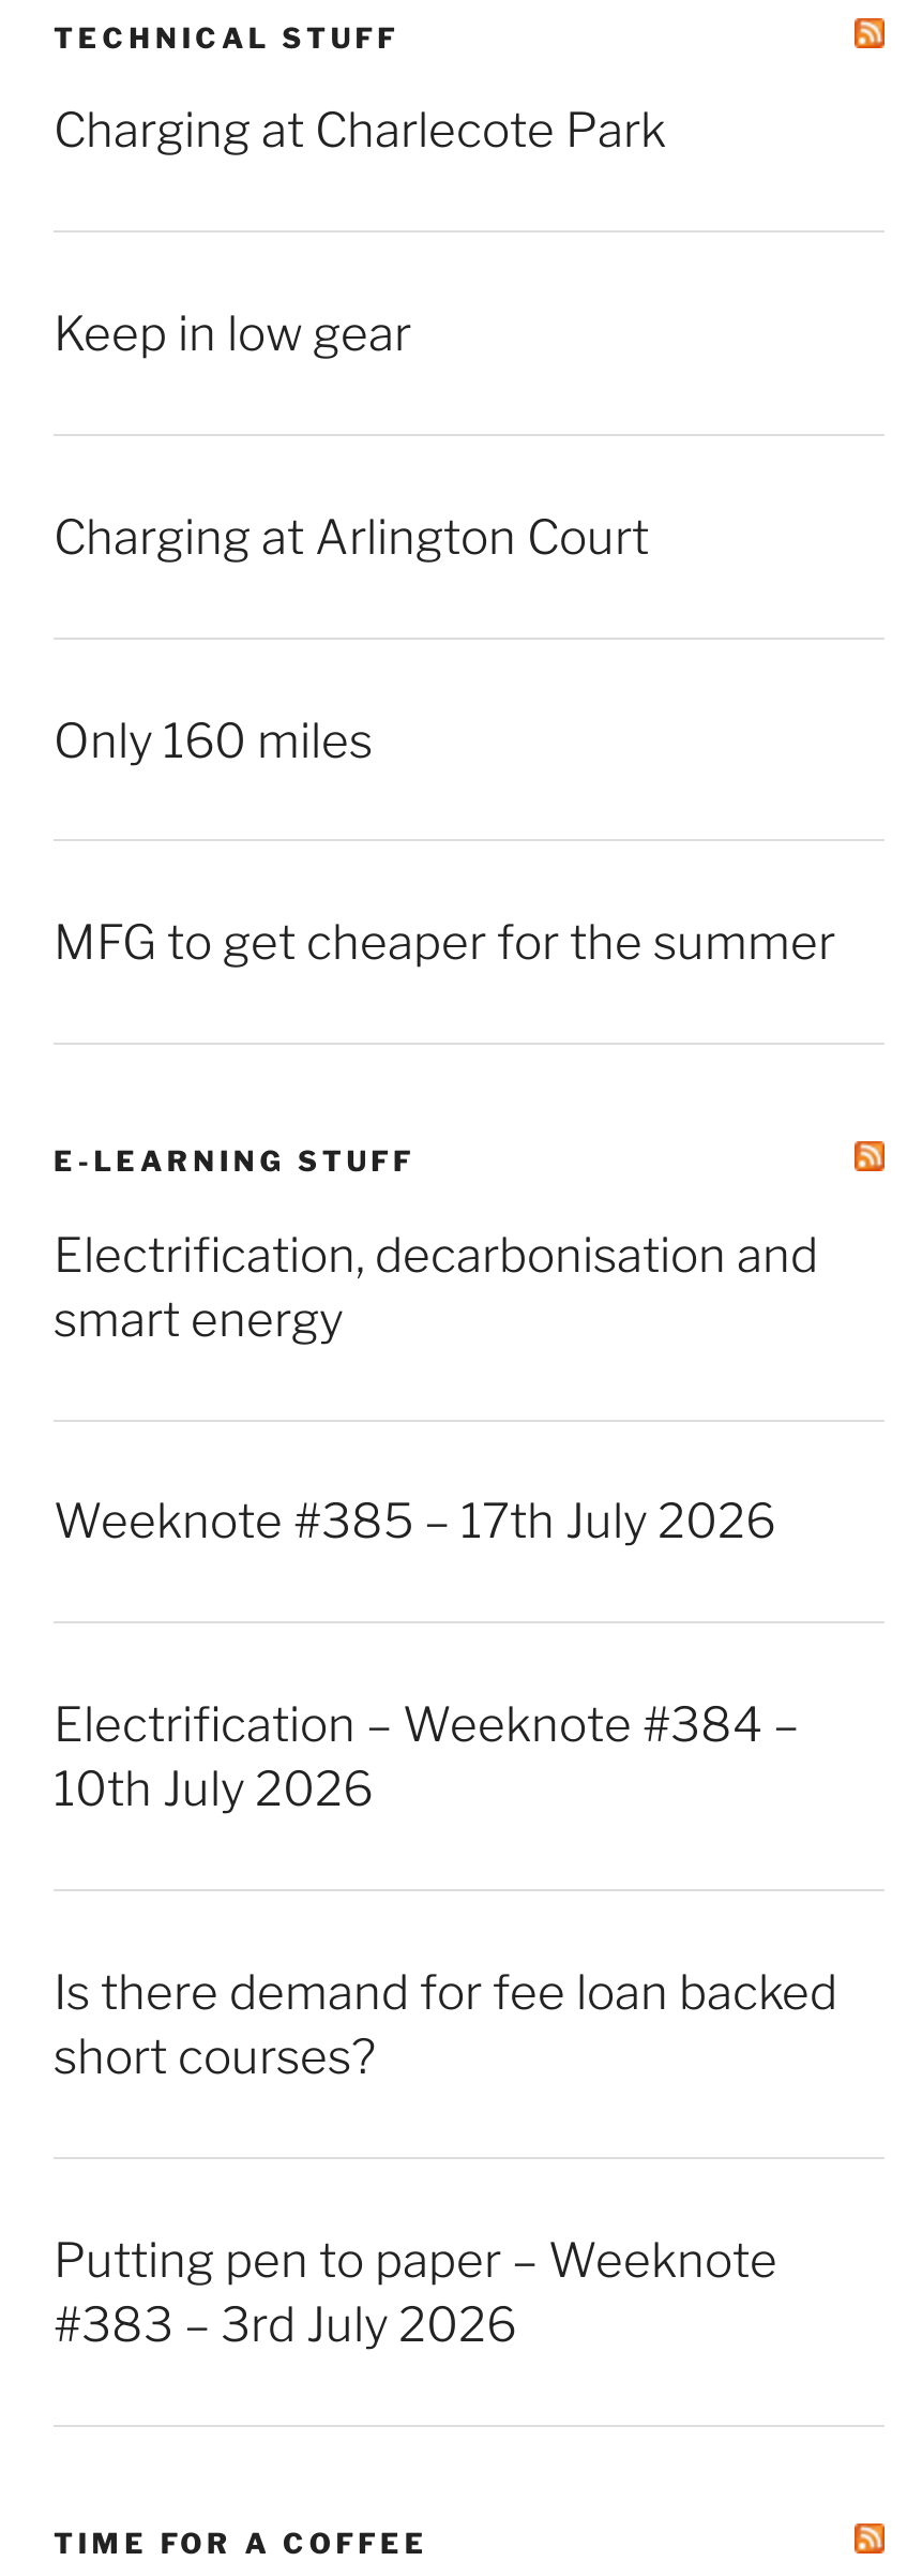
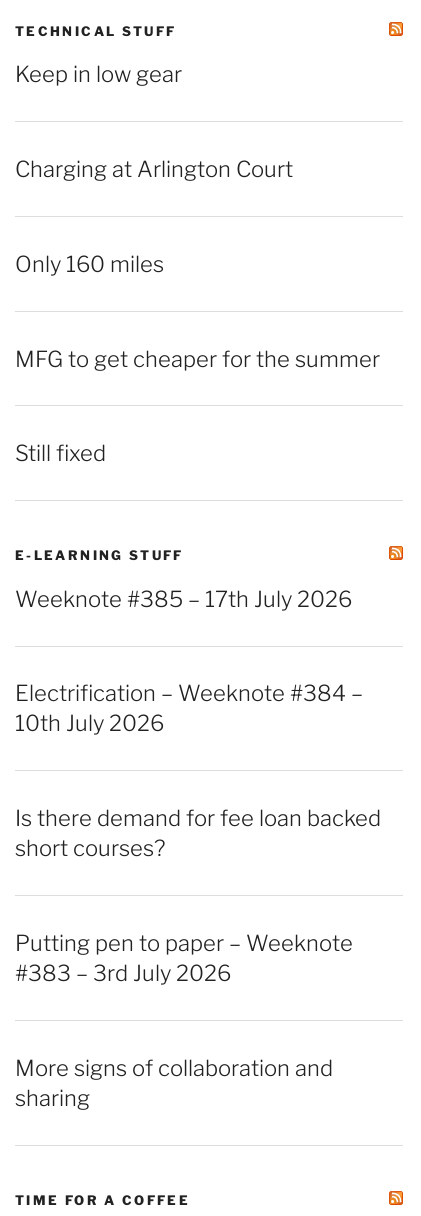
- Charging at Charlecote Park

moved up: Keep in low gear | Charging at Arlington Court | Only 160 miles | MFG to get cheaper for the summer

+ Still fixed

- Electrification, decarbonisation and
- smart energy

moved up: Weeknote #385 – 17th July 2026 | Electrification – Weeknote #384 – | 10th July 2026 | Is there demand for fee loan backed | short courses? | Putting pen to paper – Weeknote | #383 – 3rd July 2026

+ More signs of collaboration and
+ sharing
